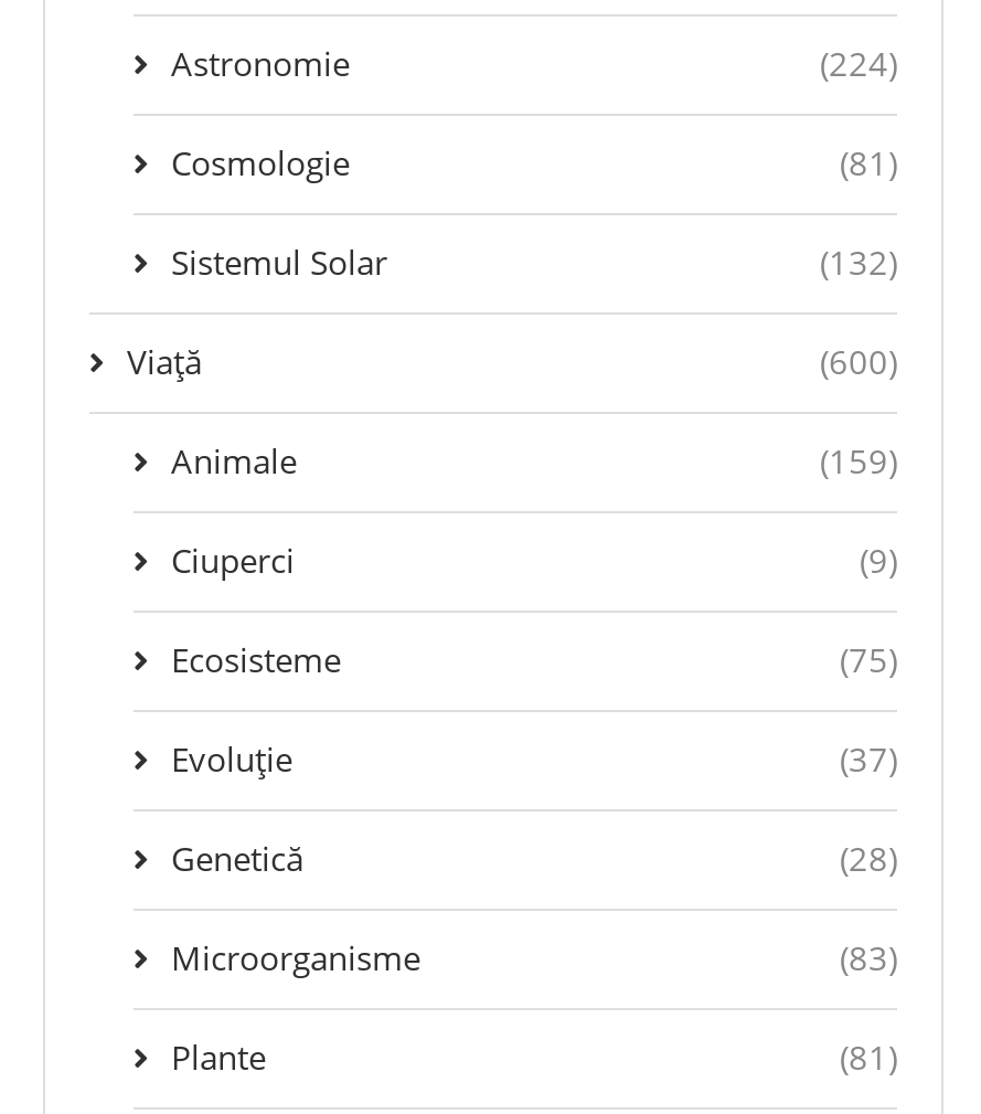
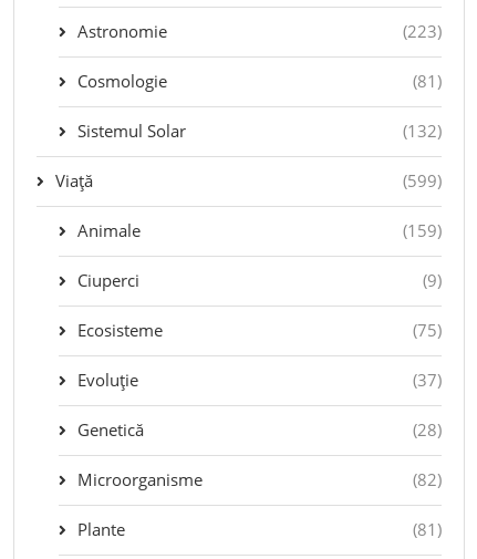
- (224)
+ (223)

- (600)
+ (599)

- (83)
+ (82)
